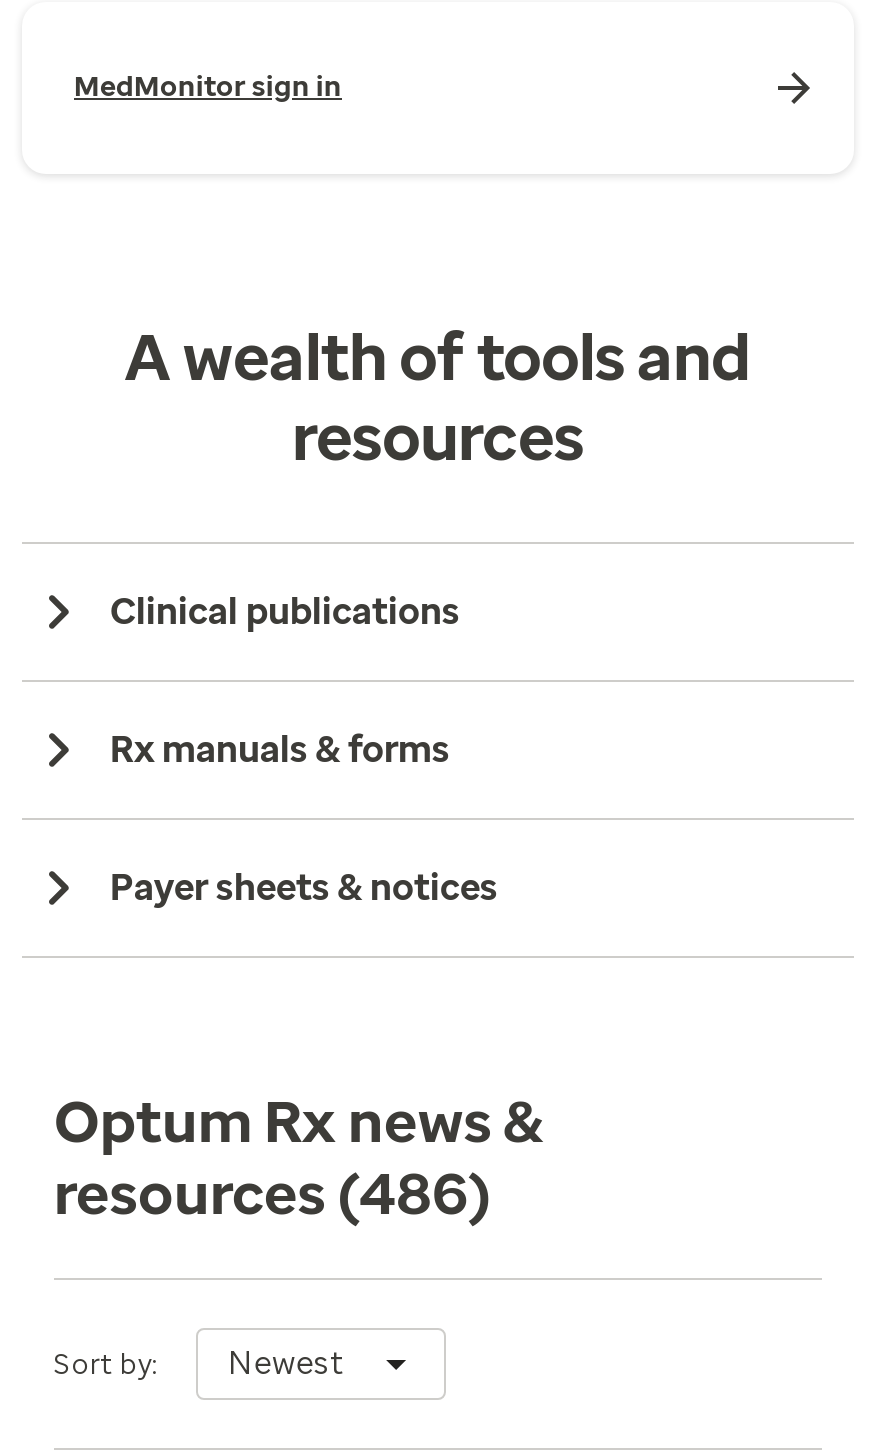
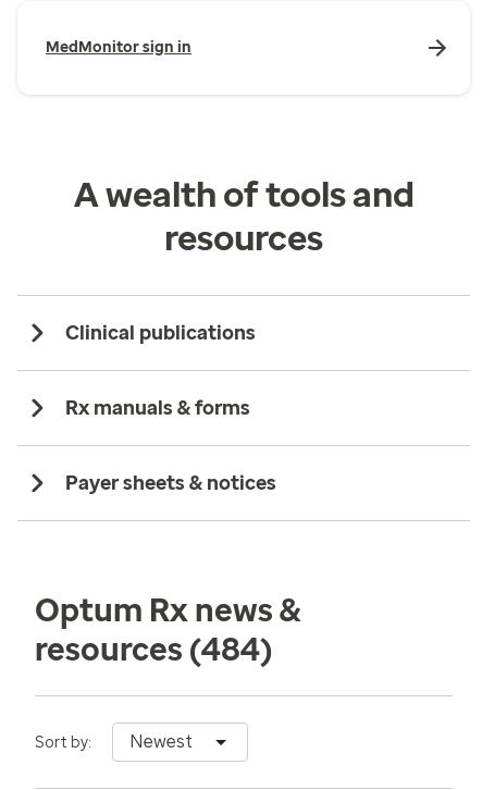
- resources (486)
+ resources (484)
